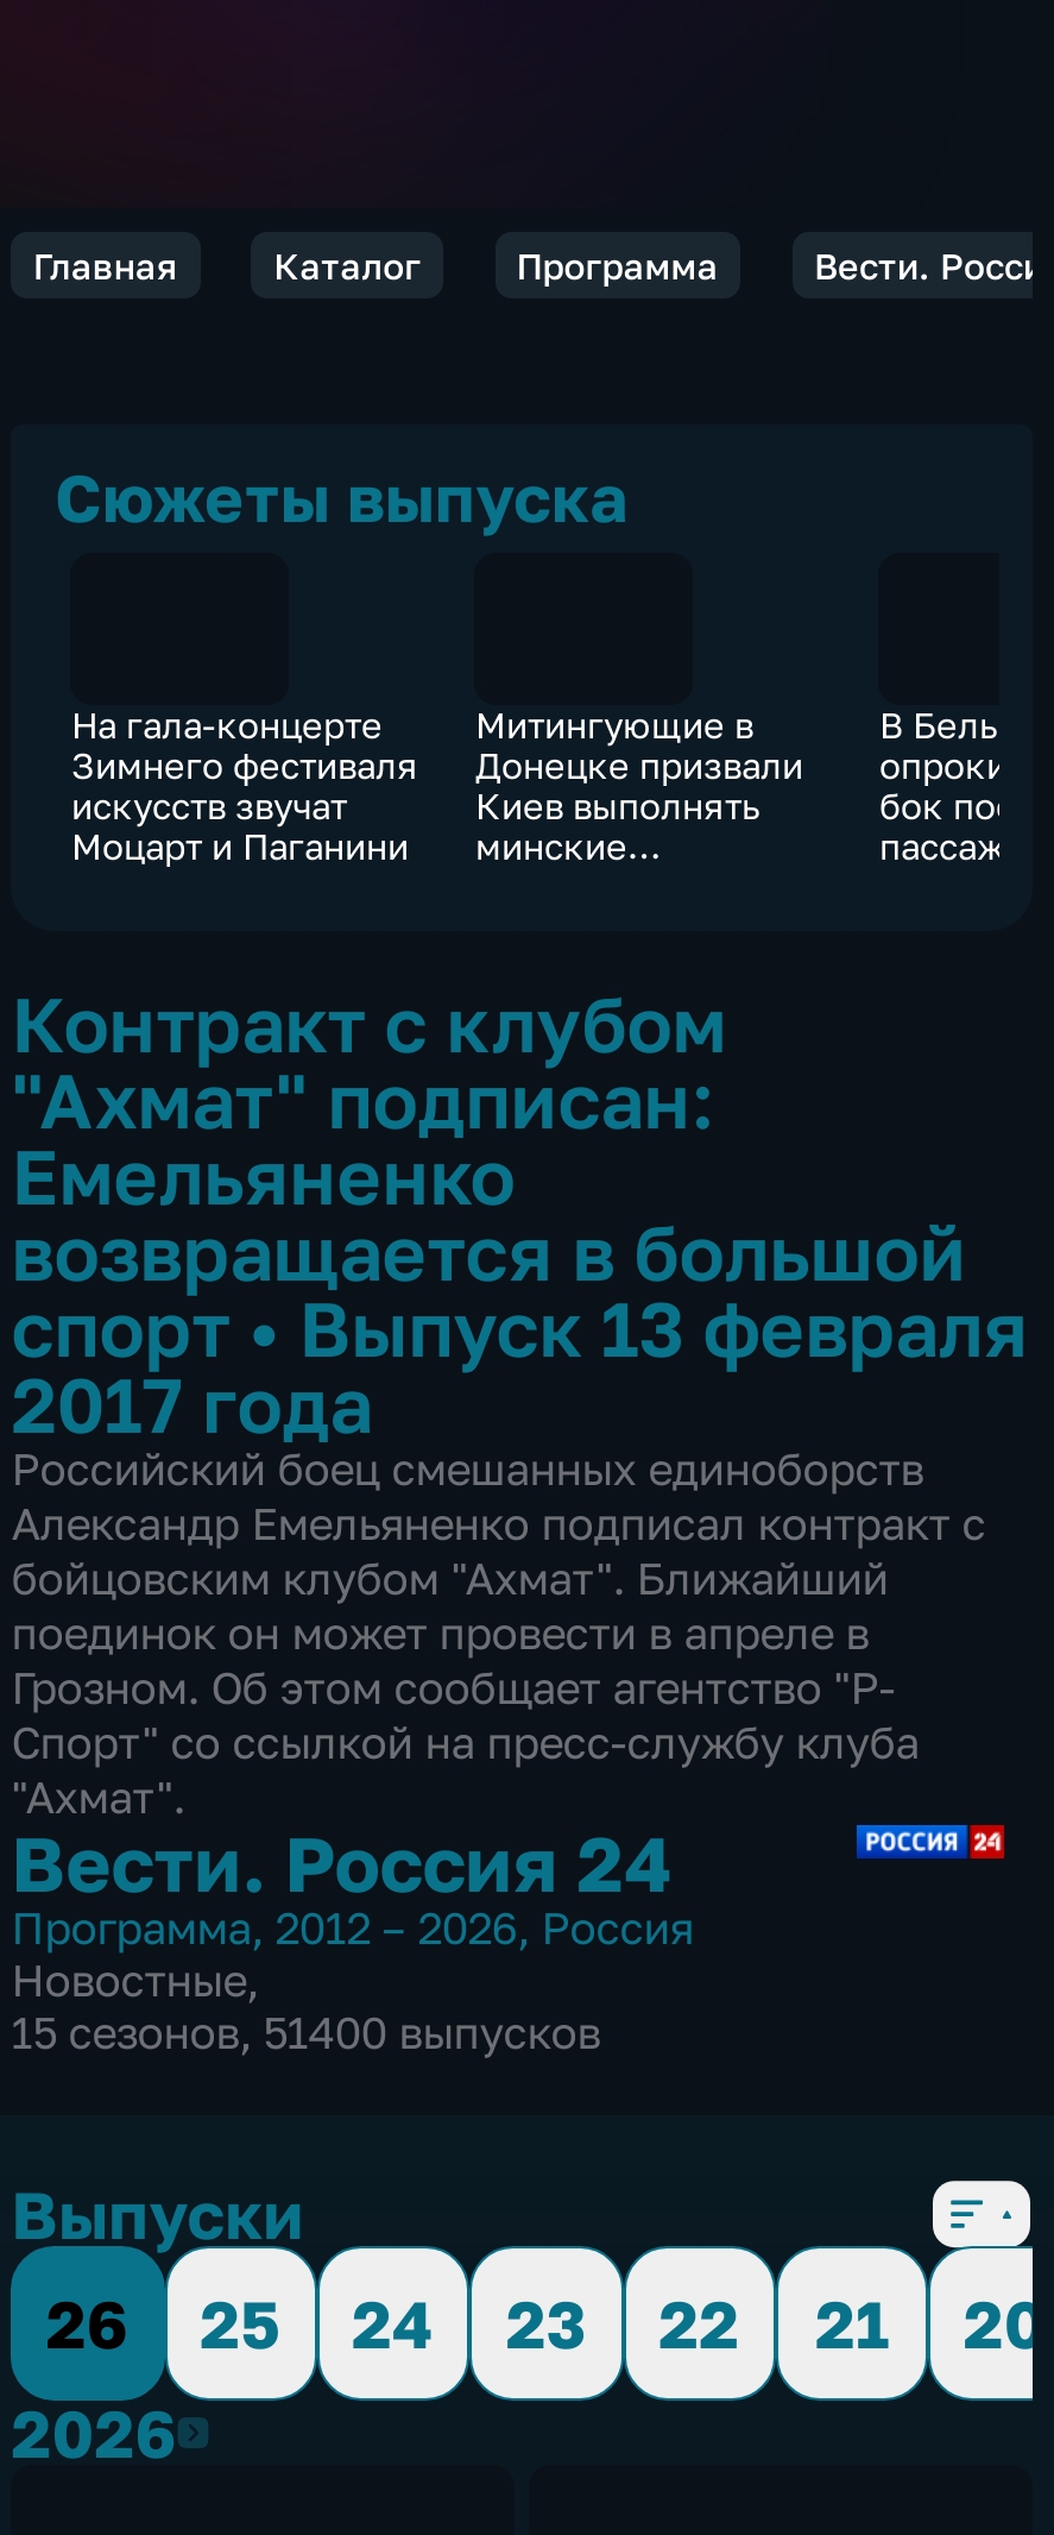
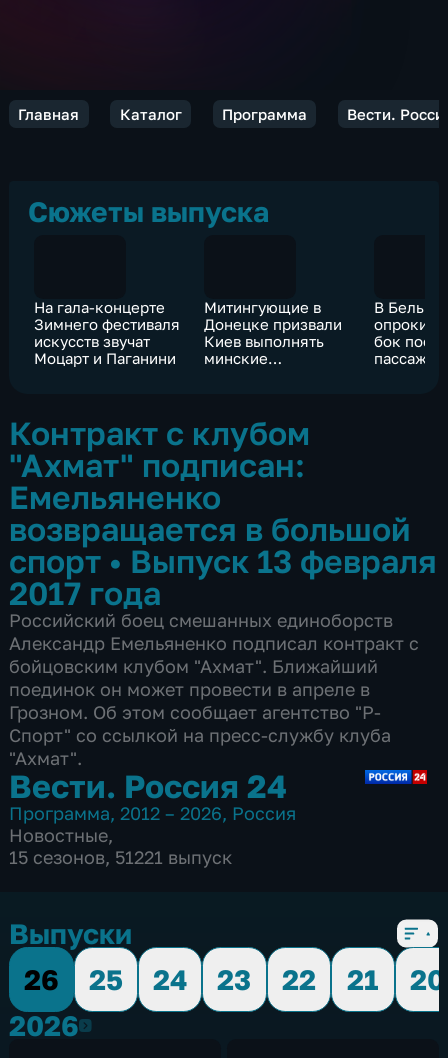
- 15 сезонов, 51400 выпусков
+ 15 сезонов, 51221 выпуск
